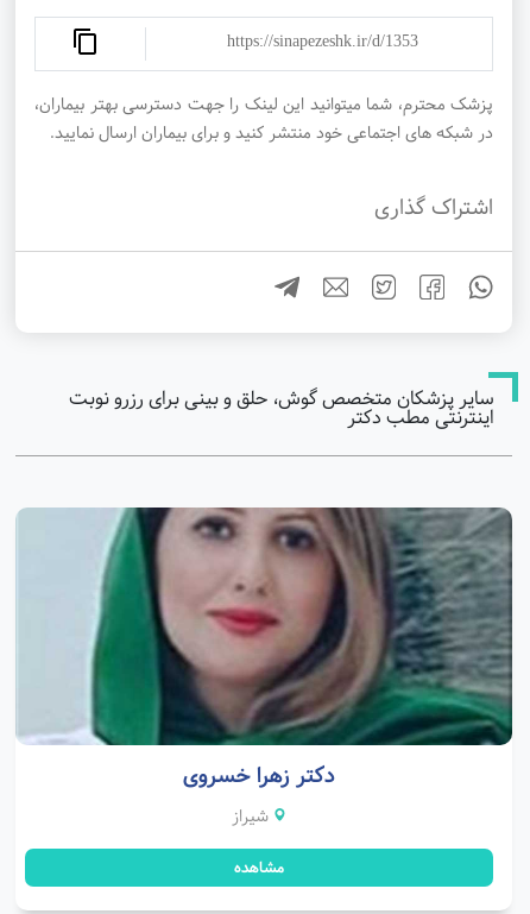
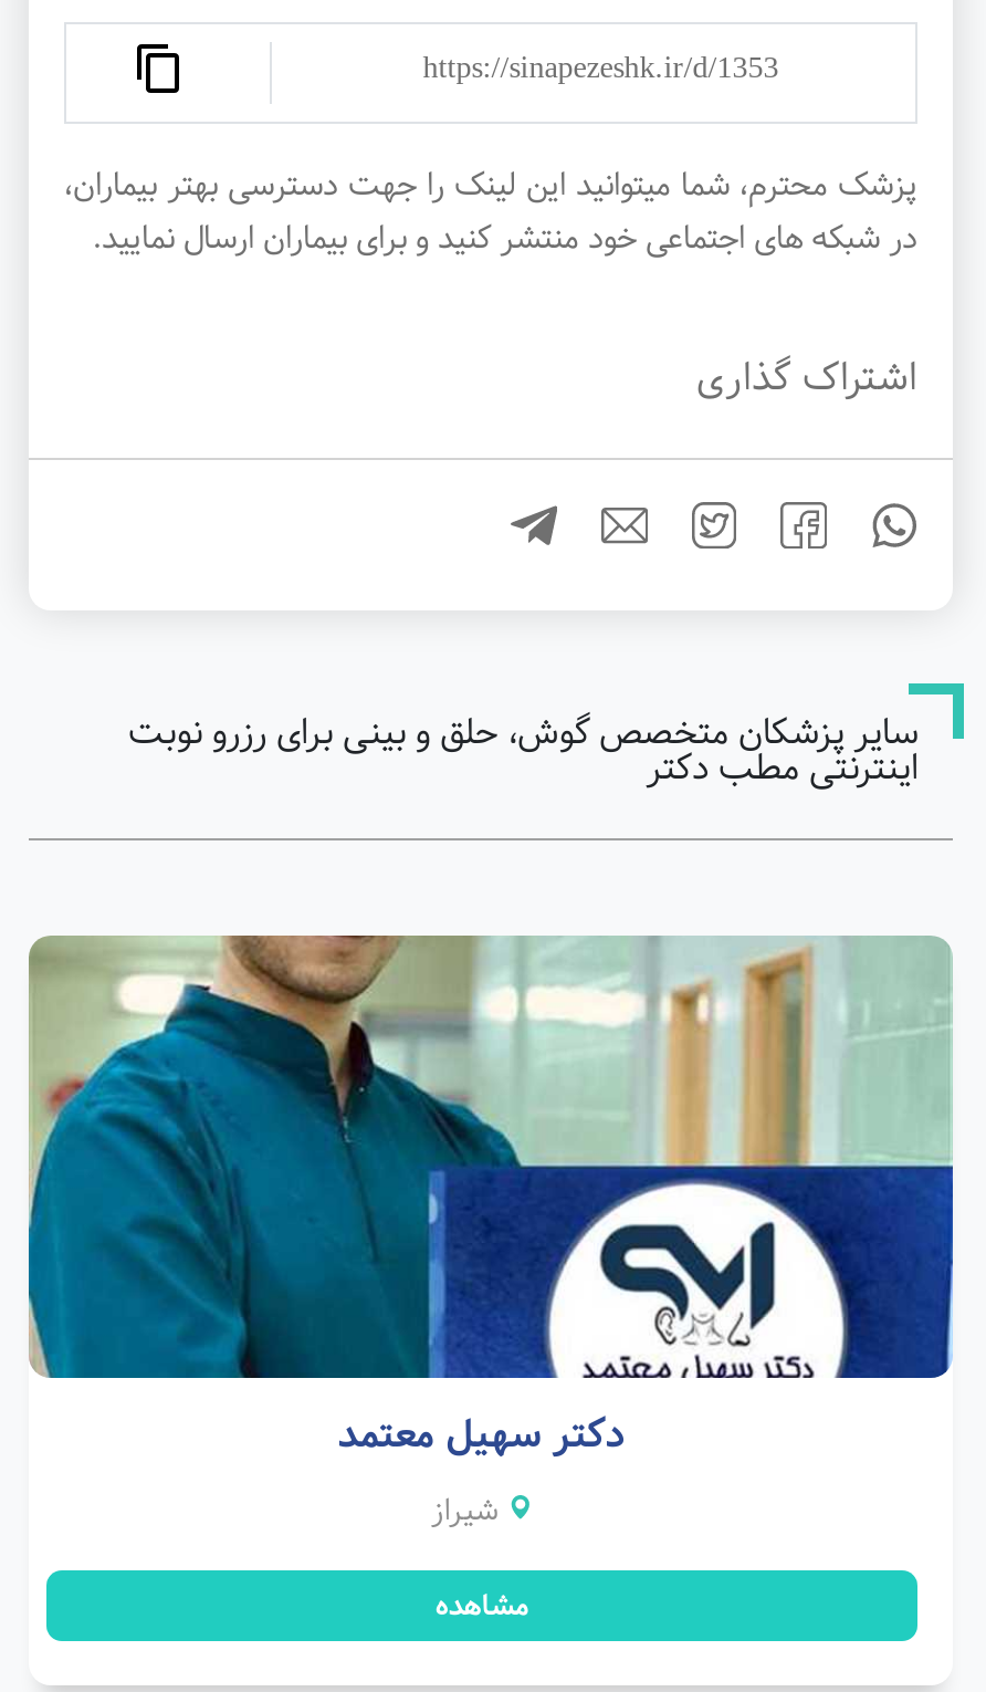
- [image]
- دکتر زهرا خسروی
+ [image]
+ دکتر سهیل معتمد
